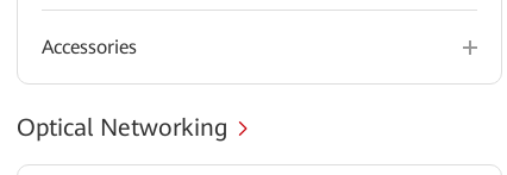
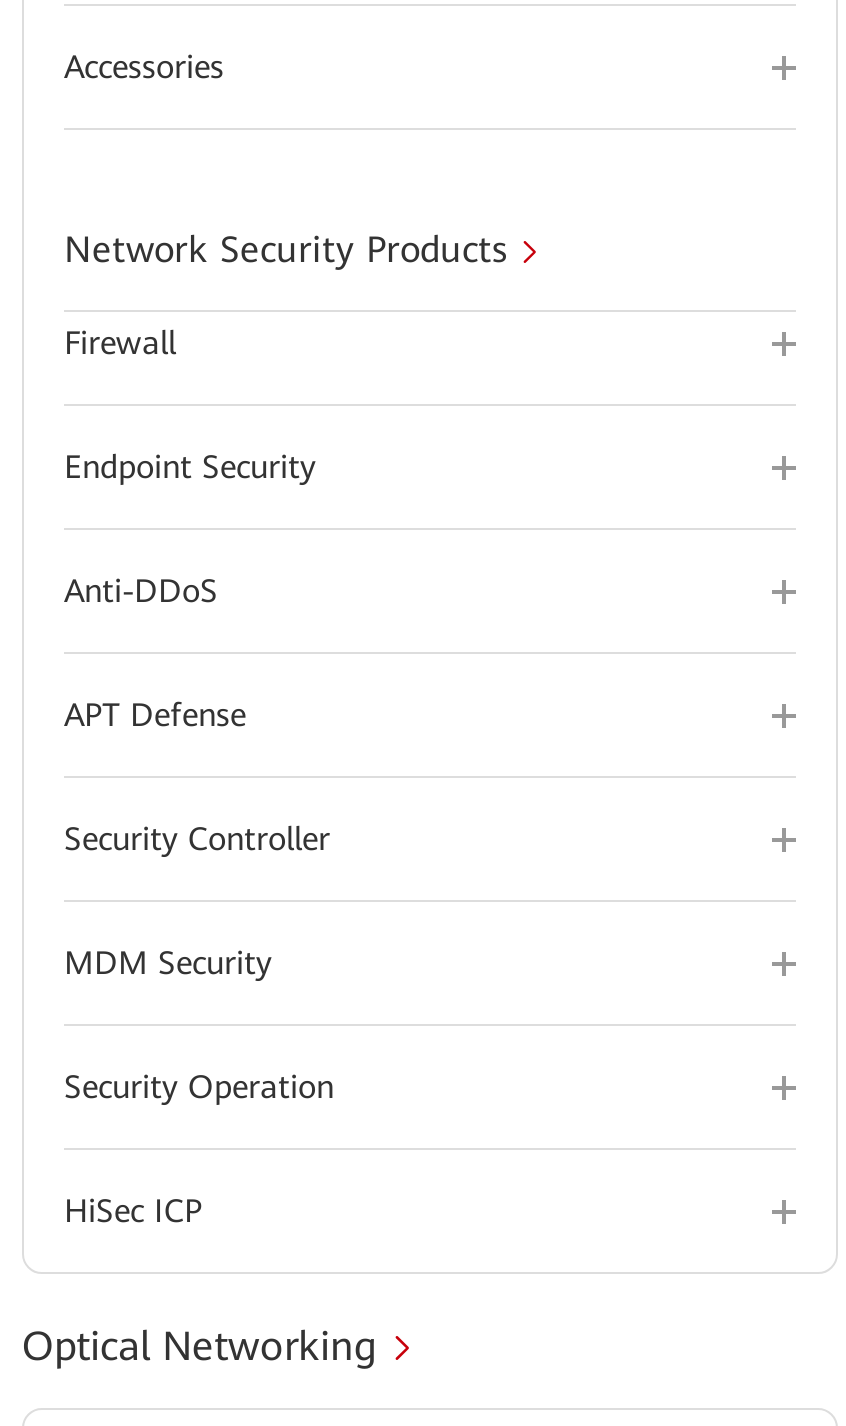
+ Network Security Products
+ Firewall
+ Endpoint Security
+ Anti-DDoS
+ APT Defense
+ Security Controller
+ MDM Security
+ Security Operation
+ HiSec ICP
